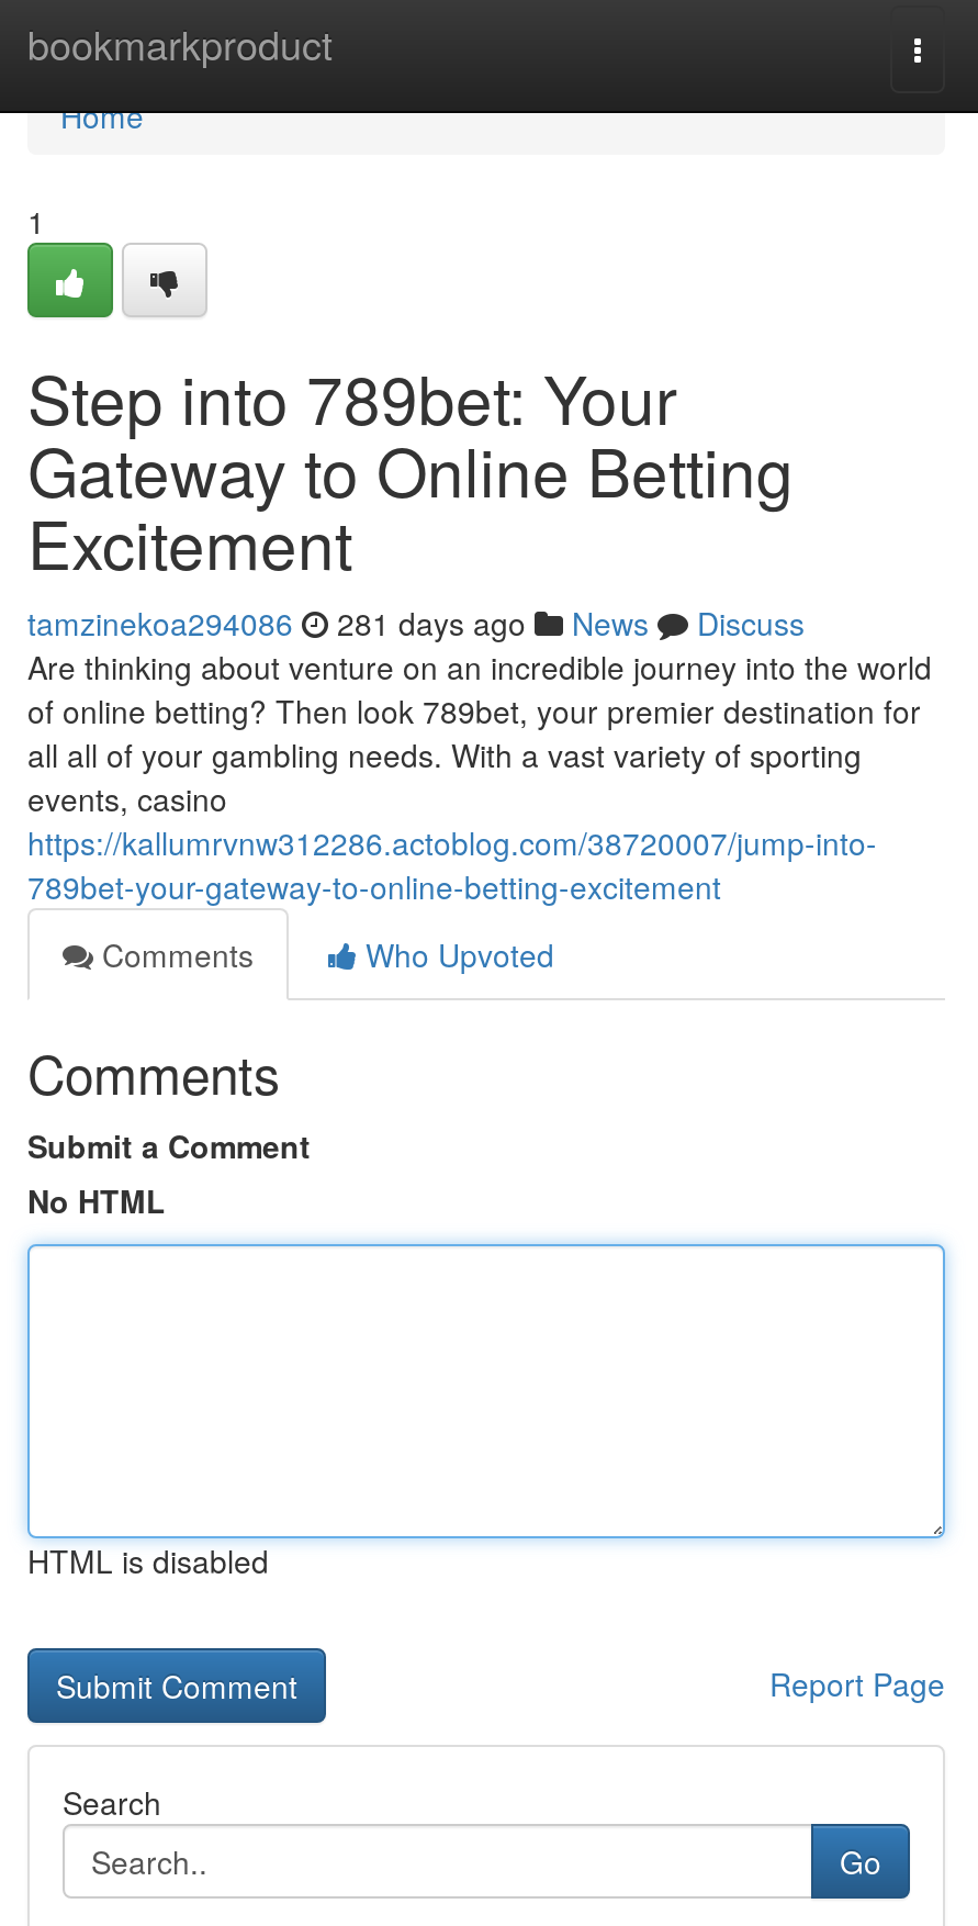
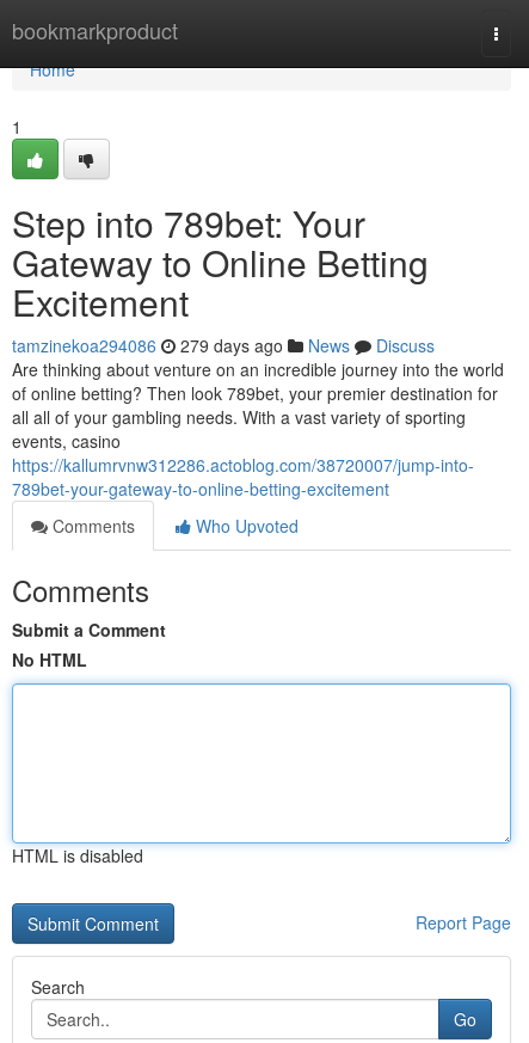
- tamzinekoa294086 281 days ago News Discuss
+ tamzinekoa294086 279 days ago News Discuss
